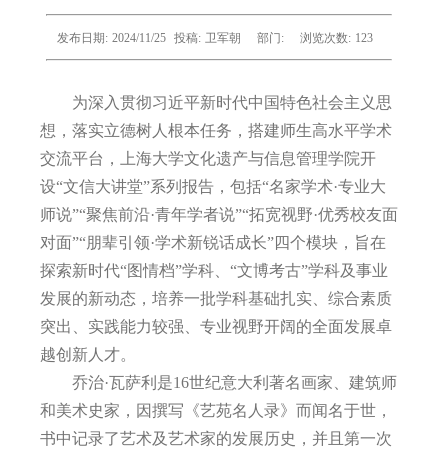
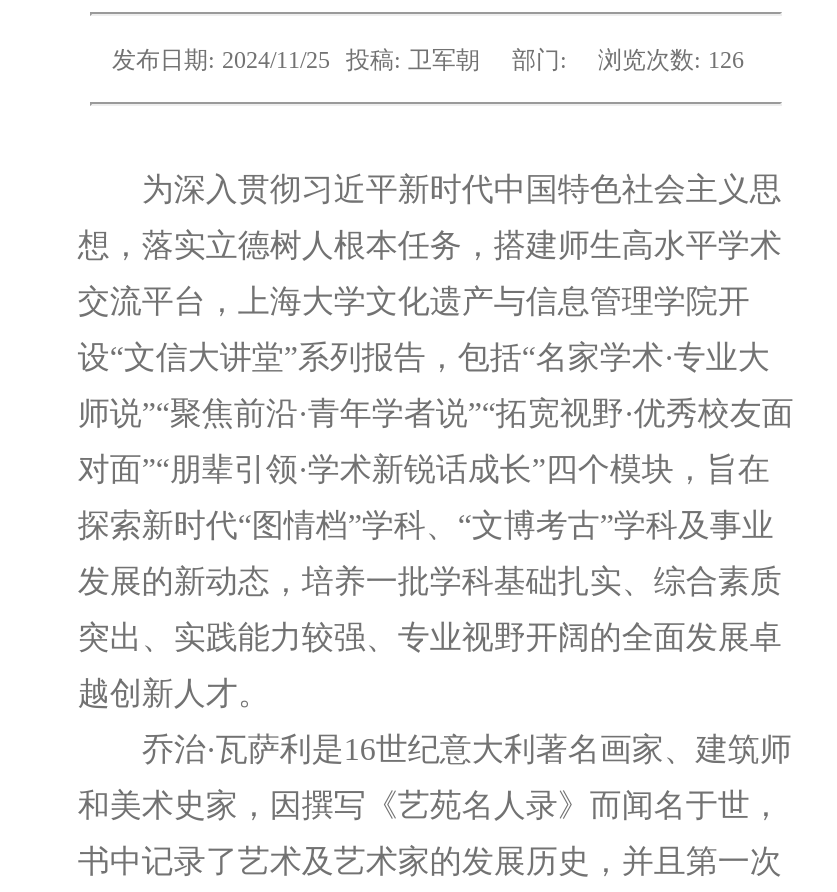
- 发布日期: 2024/11/25 投稿: 卫军朝 部门: 浏览次数: 123
+ 发布日期: 2024/11/25 投稿: 卫军朝 部门: 浏览次数: 126
